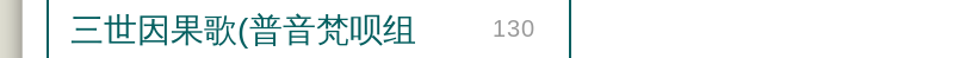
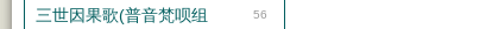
- 130
+ 56
